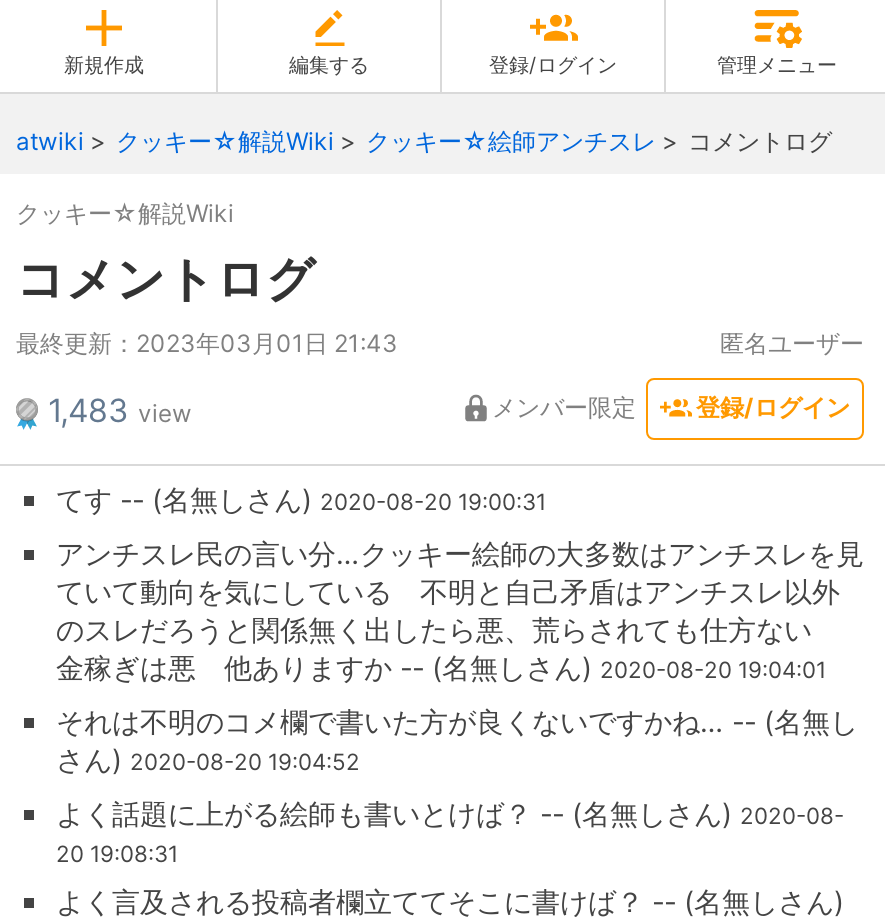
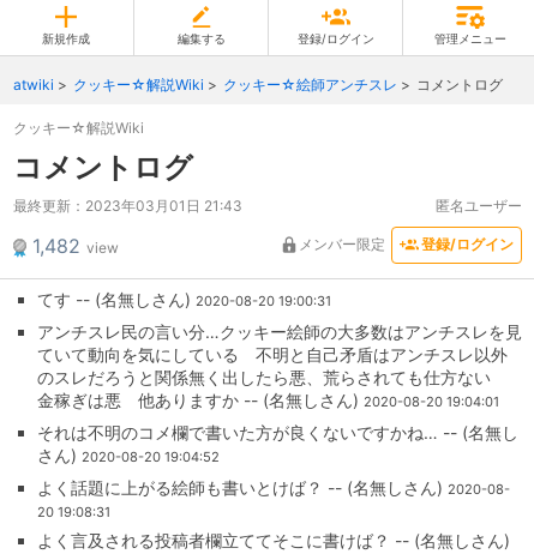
- 1,483 view
+ 1,482 view
